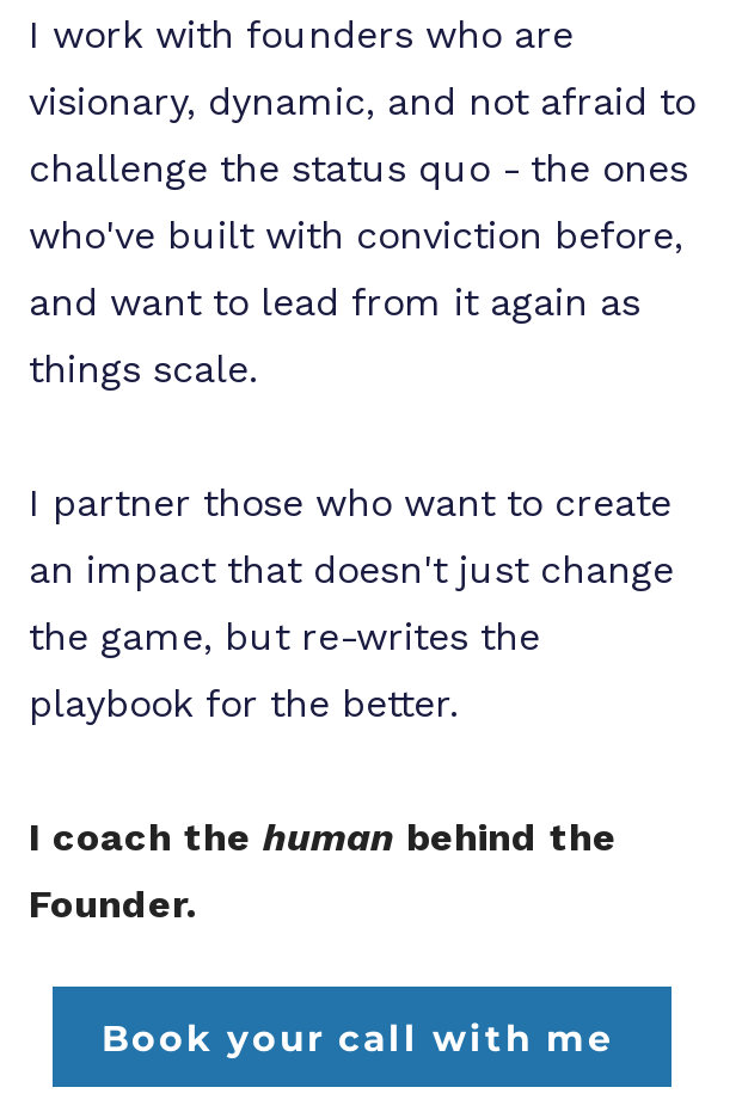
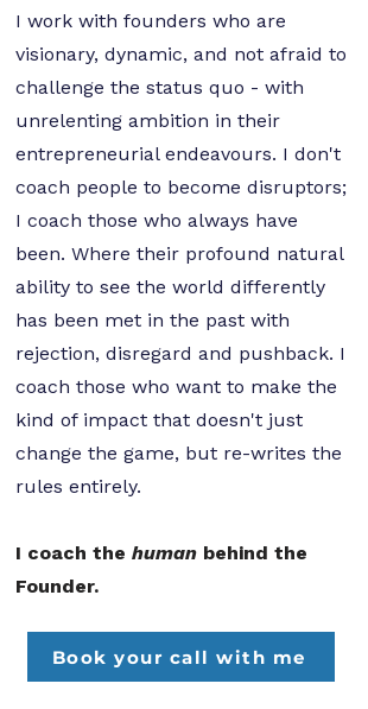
- challenge the status quo - the ones
- who've built with conviction before,
- and want to lead from it again as
- things scale.
- I partner those who want to create
- an impact that doesn't just change
- the game, but re-writes the
- playbook for the better.
+ challenge the status quo - with
+ unrelenting ambition in their
+ entrepreneurial endeavours. I don't
+ coach people to become disruptors;
+ I coach those who always have
+ been. Where their profound natural
+ ability to see the world differently
+ has been met in the past with
+ rejection, disregard and pushback. I
+ coach those who want to make the
+ kind of impact that doesn't just
+ change the game, but re-writes the
+ rules entirely.
